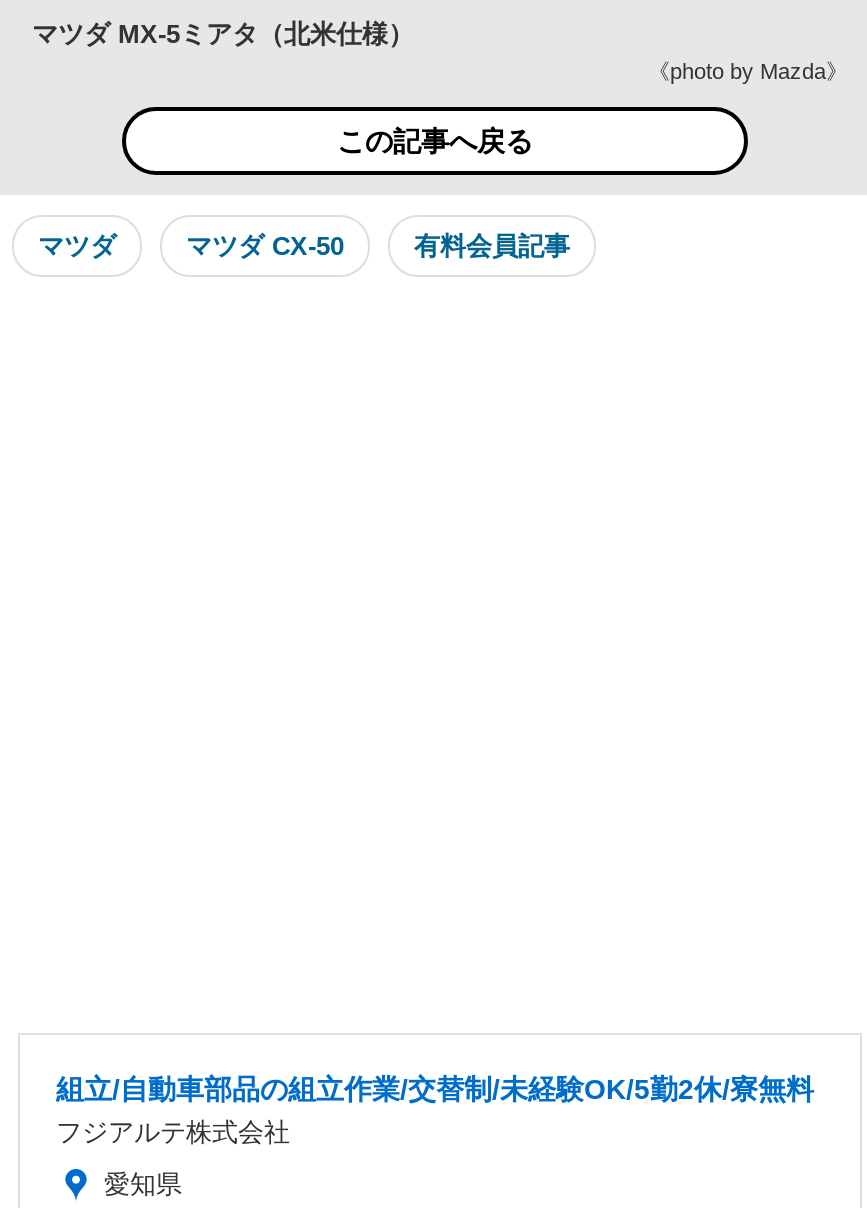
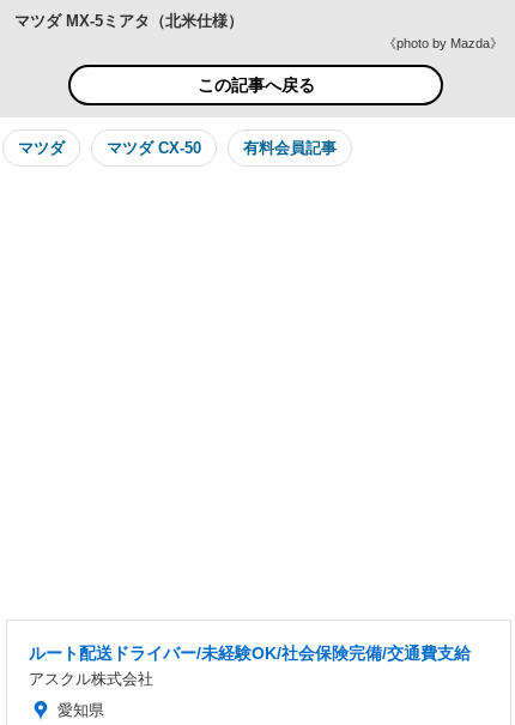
- 組立/自動車部品の組立作業/交替制/未経験OK/5勤2休/寮無料
- フジアルテ株式会社
+ ルート配送ドライバー/未経験OK/社会保険完備/交通費支給
+ アスクル株式会社
